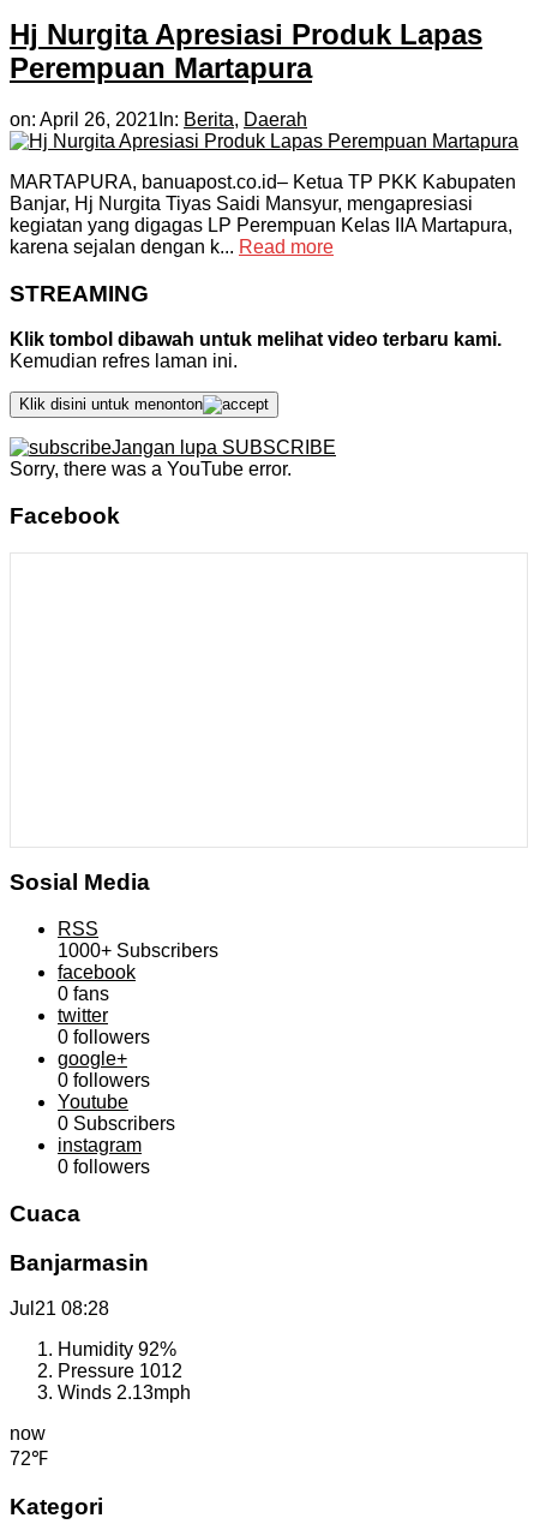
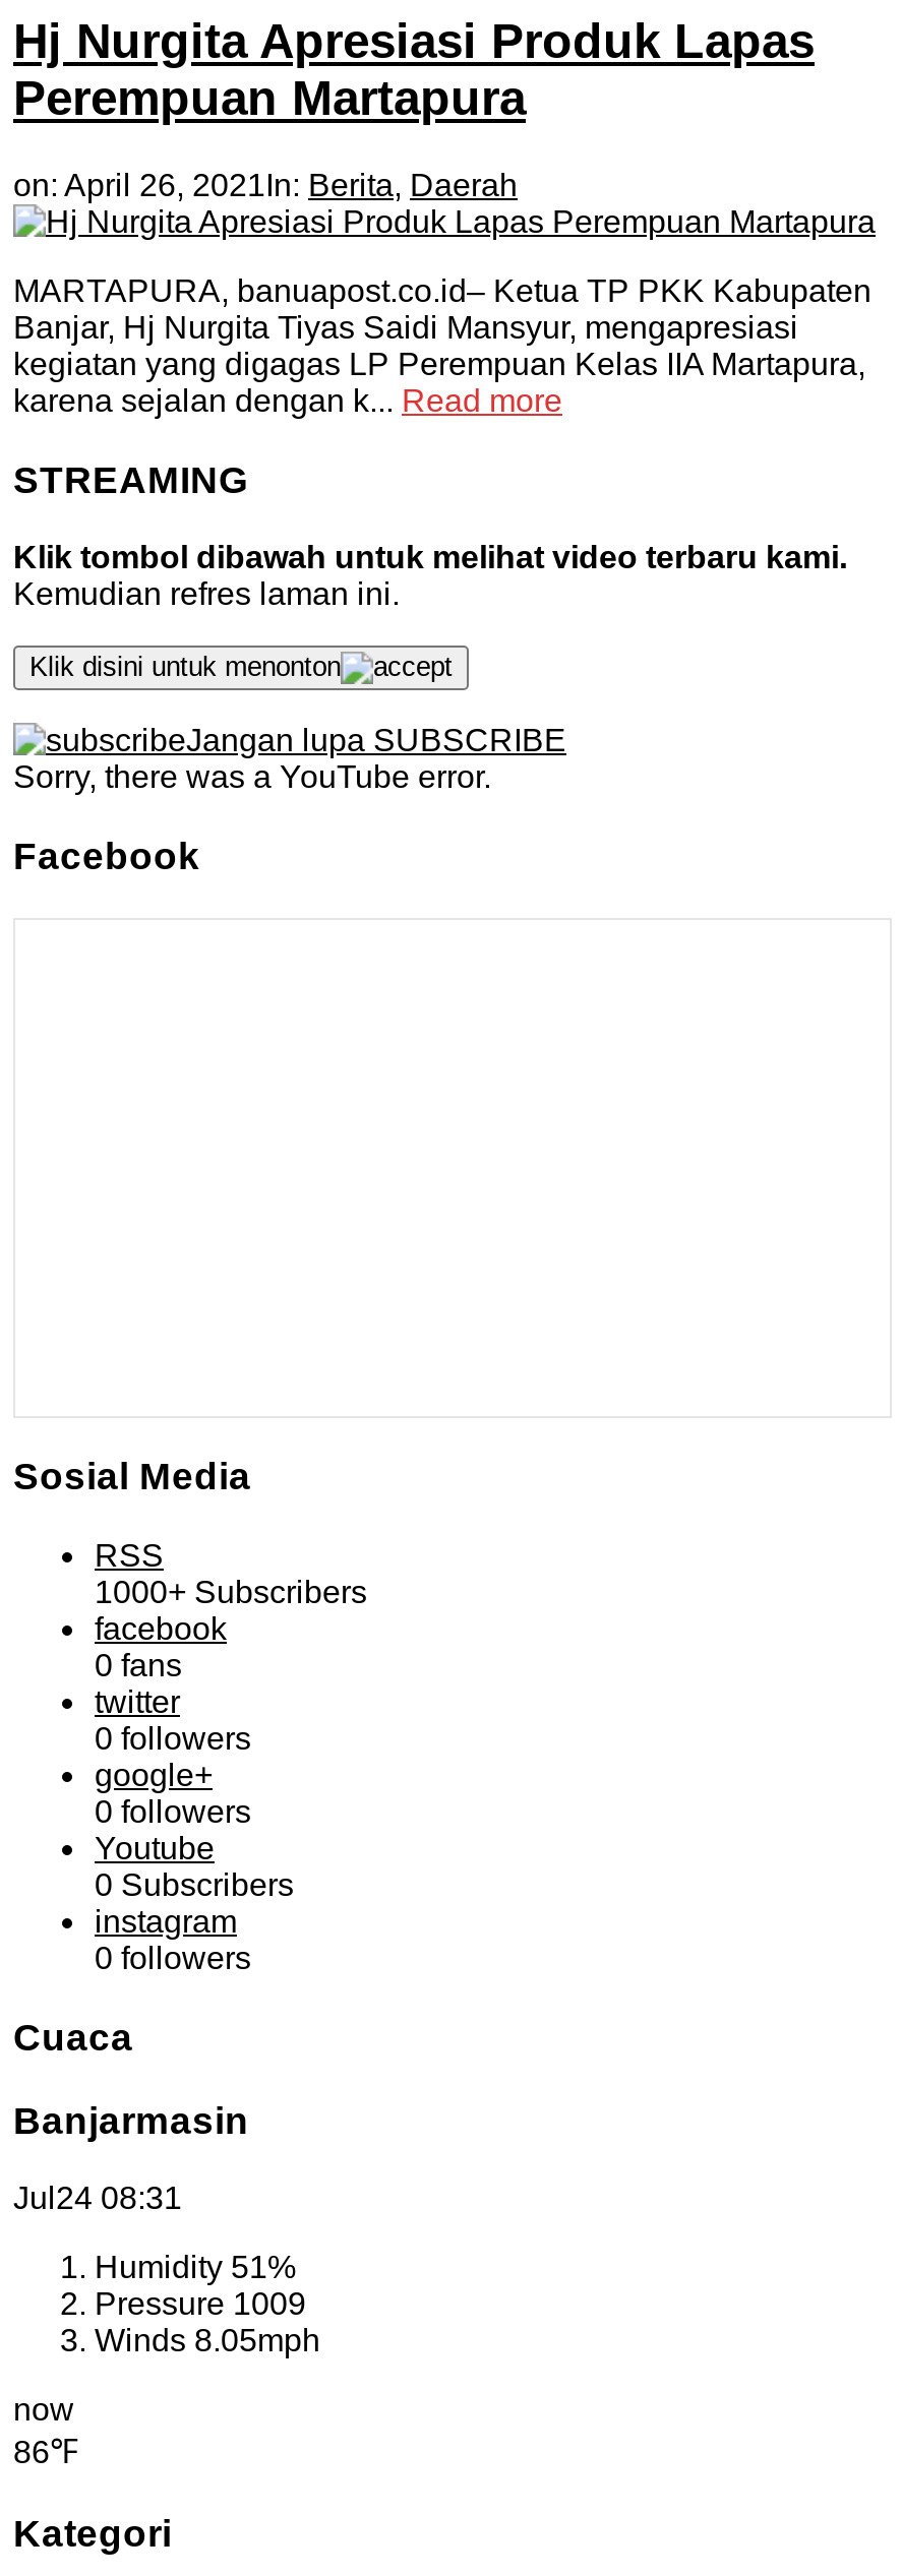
- Jul21 08:28
+ Jul24 08:31

- Humidity 92%
- Pressure 1012
- Winds 2.13mph
+ Humidity 51%
+ Pressure 1009
+ Winds 8.05mph

- 72℉
+ 86℉
